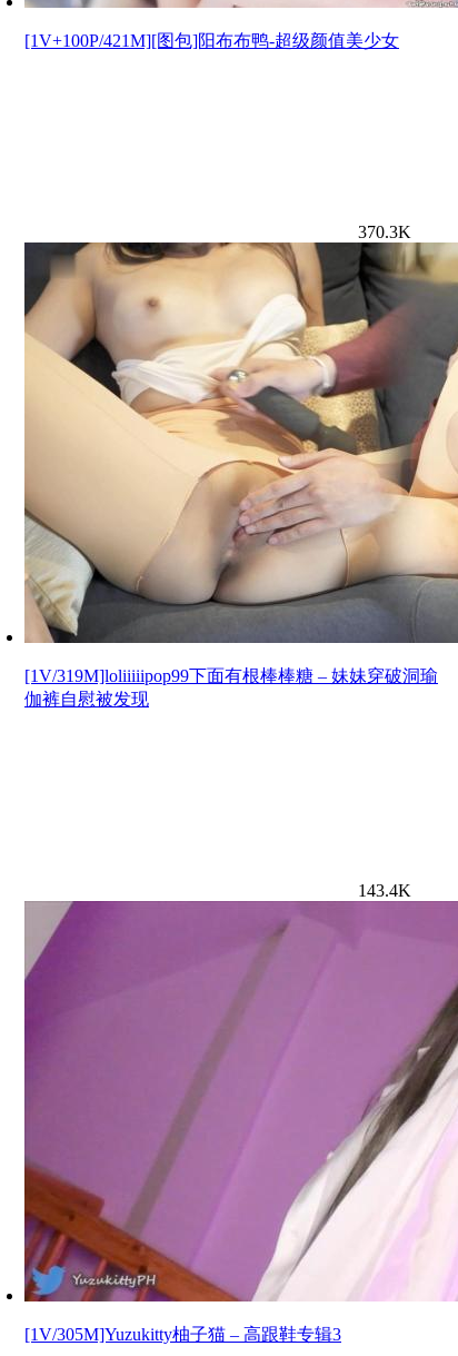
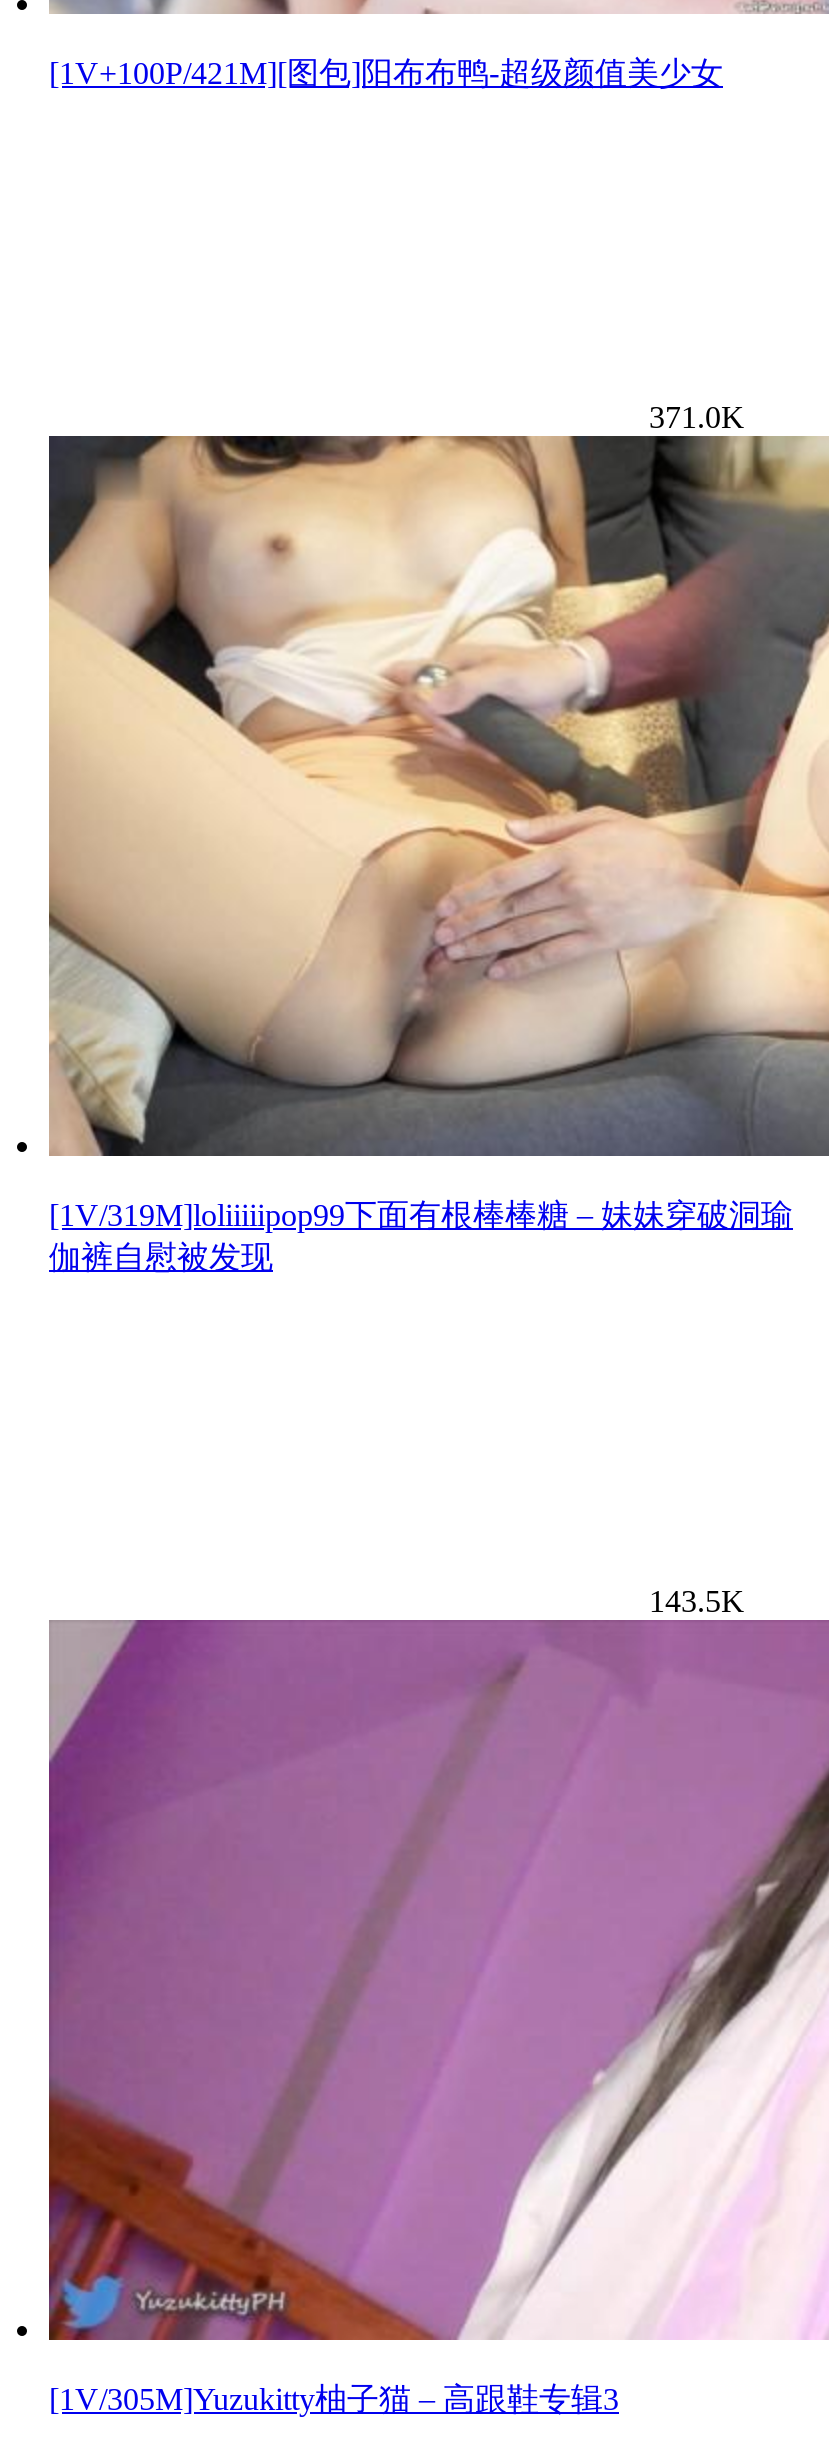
- 370.3K
+ 371.0K

- 143.4K
+ 143.5K
